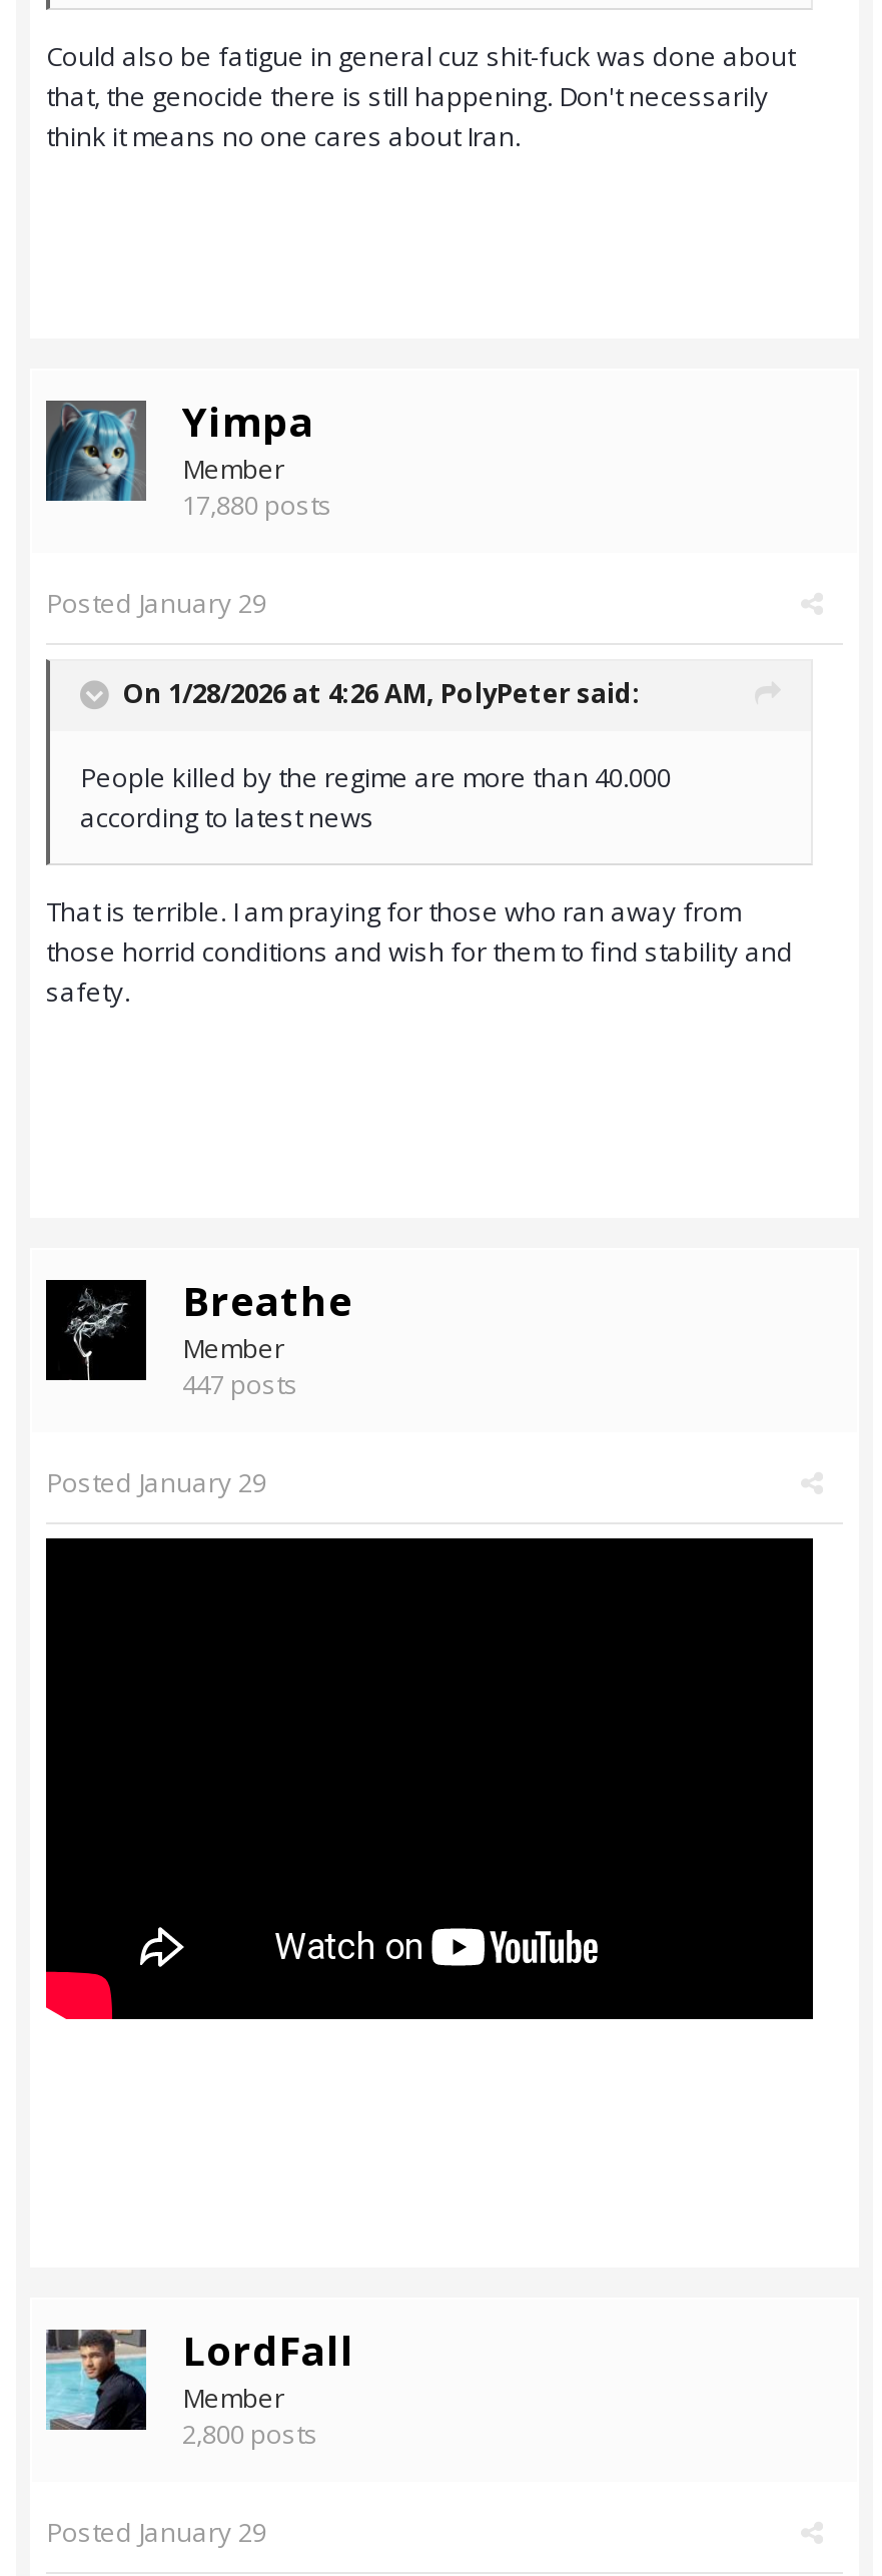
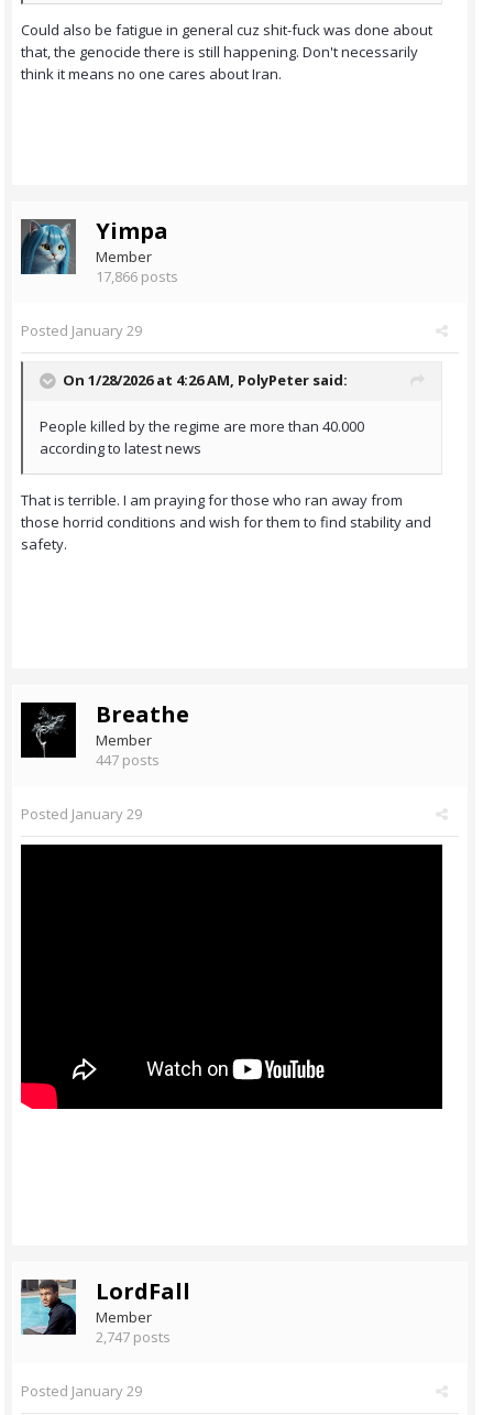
- 17,880 posts
+ 17,866 posts

- 2,800 posts
+ 2,747 posts
